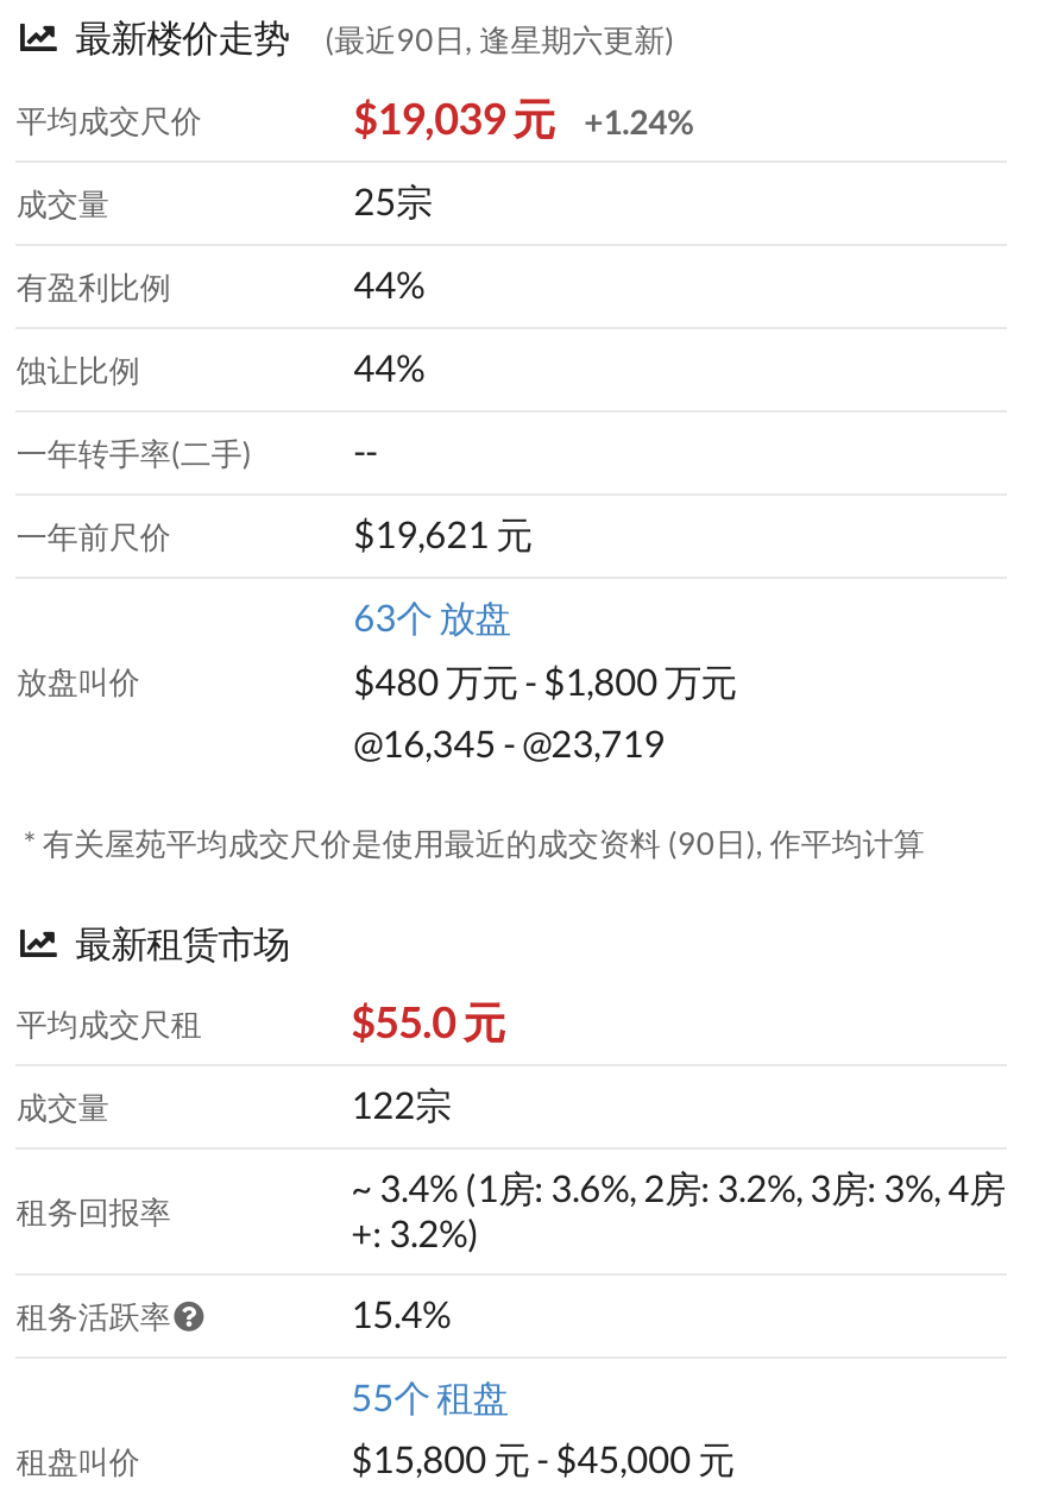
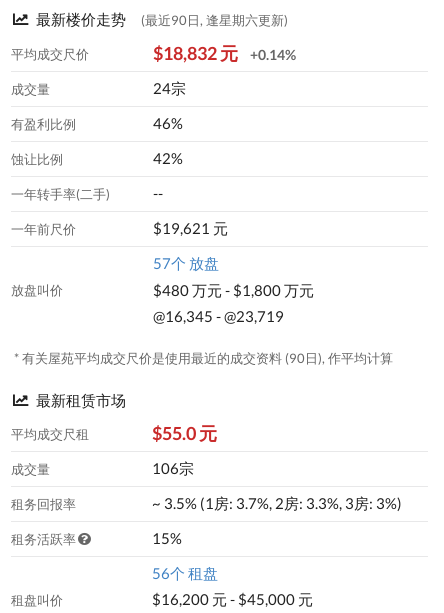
- $19,039 元
+ $18,832 元

- +1.24%
+ +0.14%

- 25宗
+ 24宗

- 44%
+ 46%

- 44%
+ 42%

- 63个 放盘
+ 57个 放盘

- 122宗
+ 106宗

- ~ 3.4% (1房: 3.6%, 2房: 3.2%, 3房: 3%, 4房
- +: 3.2%)
+ ~ 3.5% (1房: 3.7%, 2房: 3.3%, 3房: 3%)

- 15.4%
+ 15%

- 55个 租盘
+ 56个 租盘

- $15,800 元 - $45,000 元
+ $16,200 元 - $45,000 元
